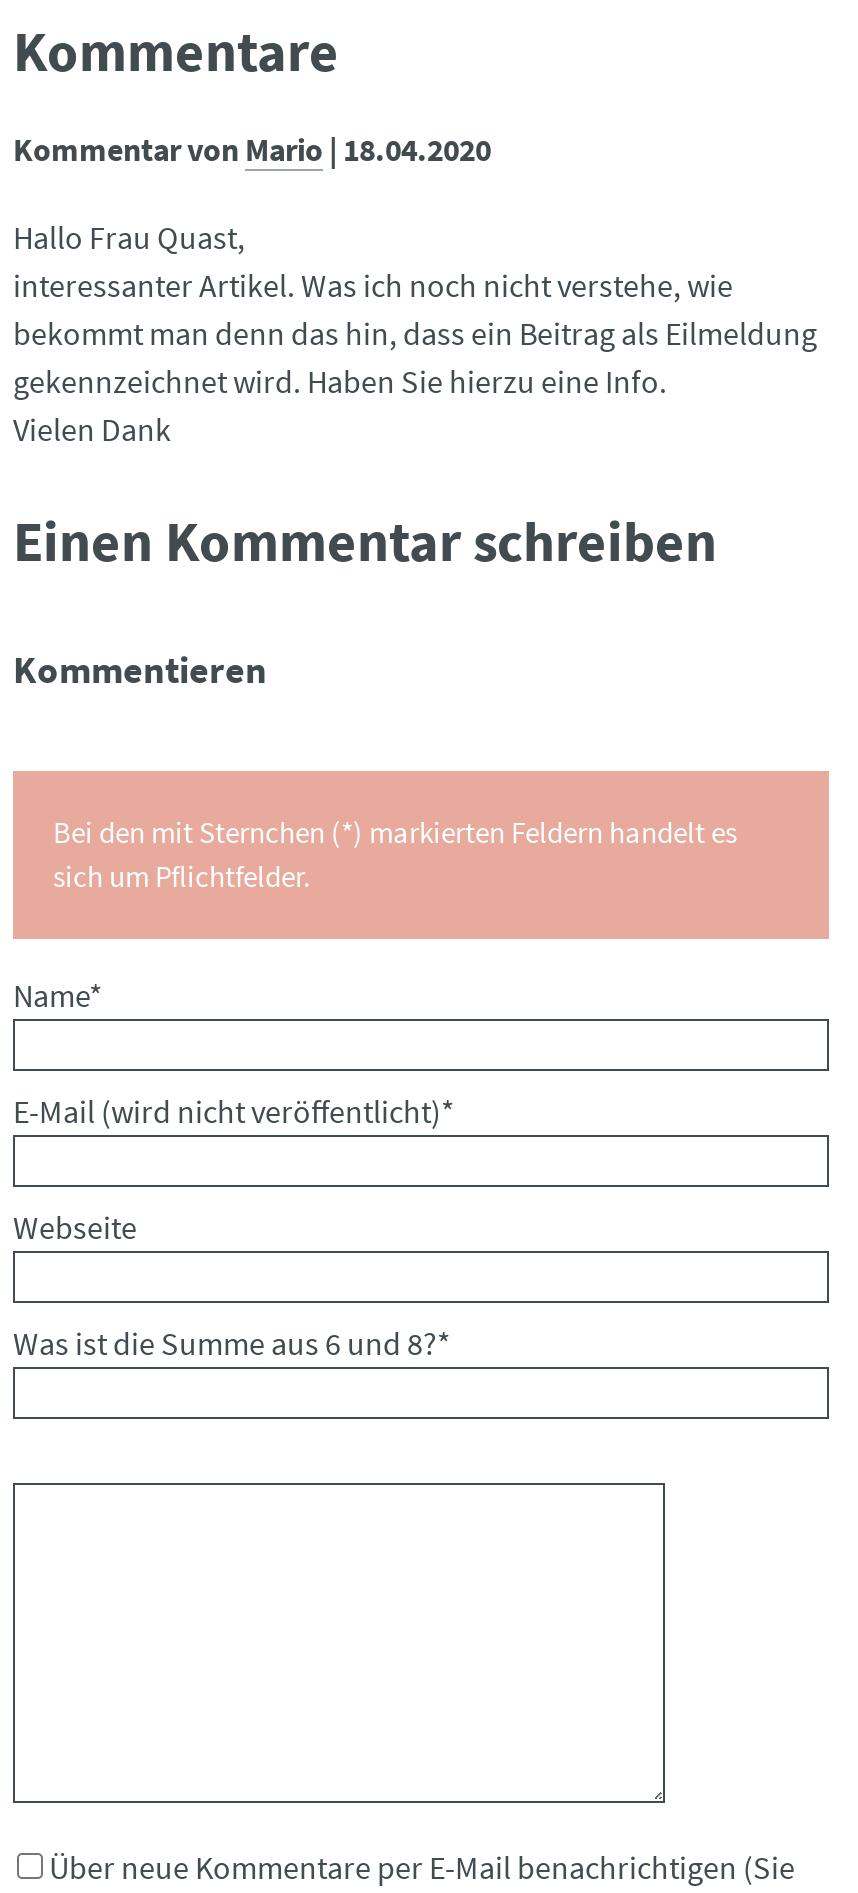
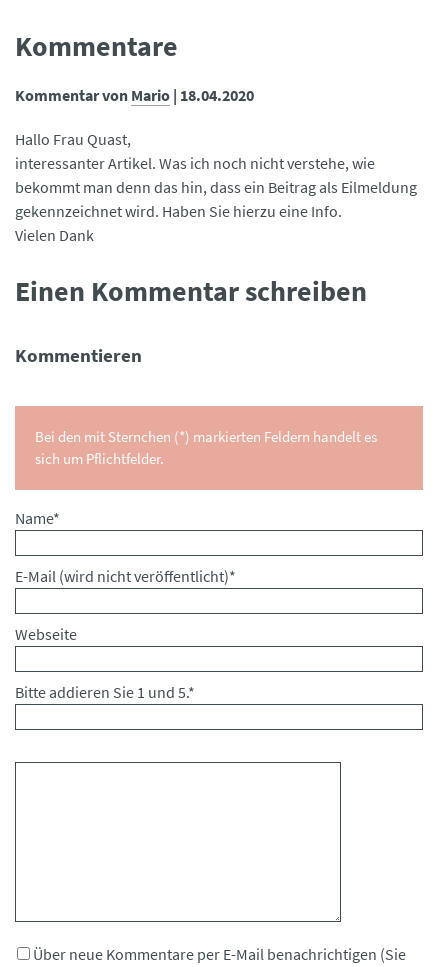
- Was ist die Summe aus 6 und 8?*
+ Bitte addieren Sie 1 und 5.*
